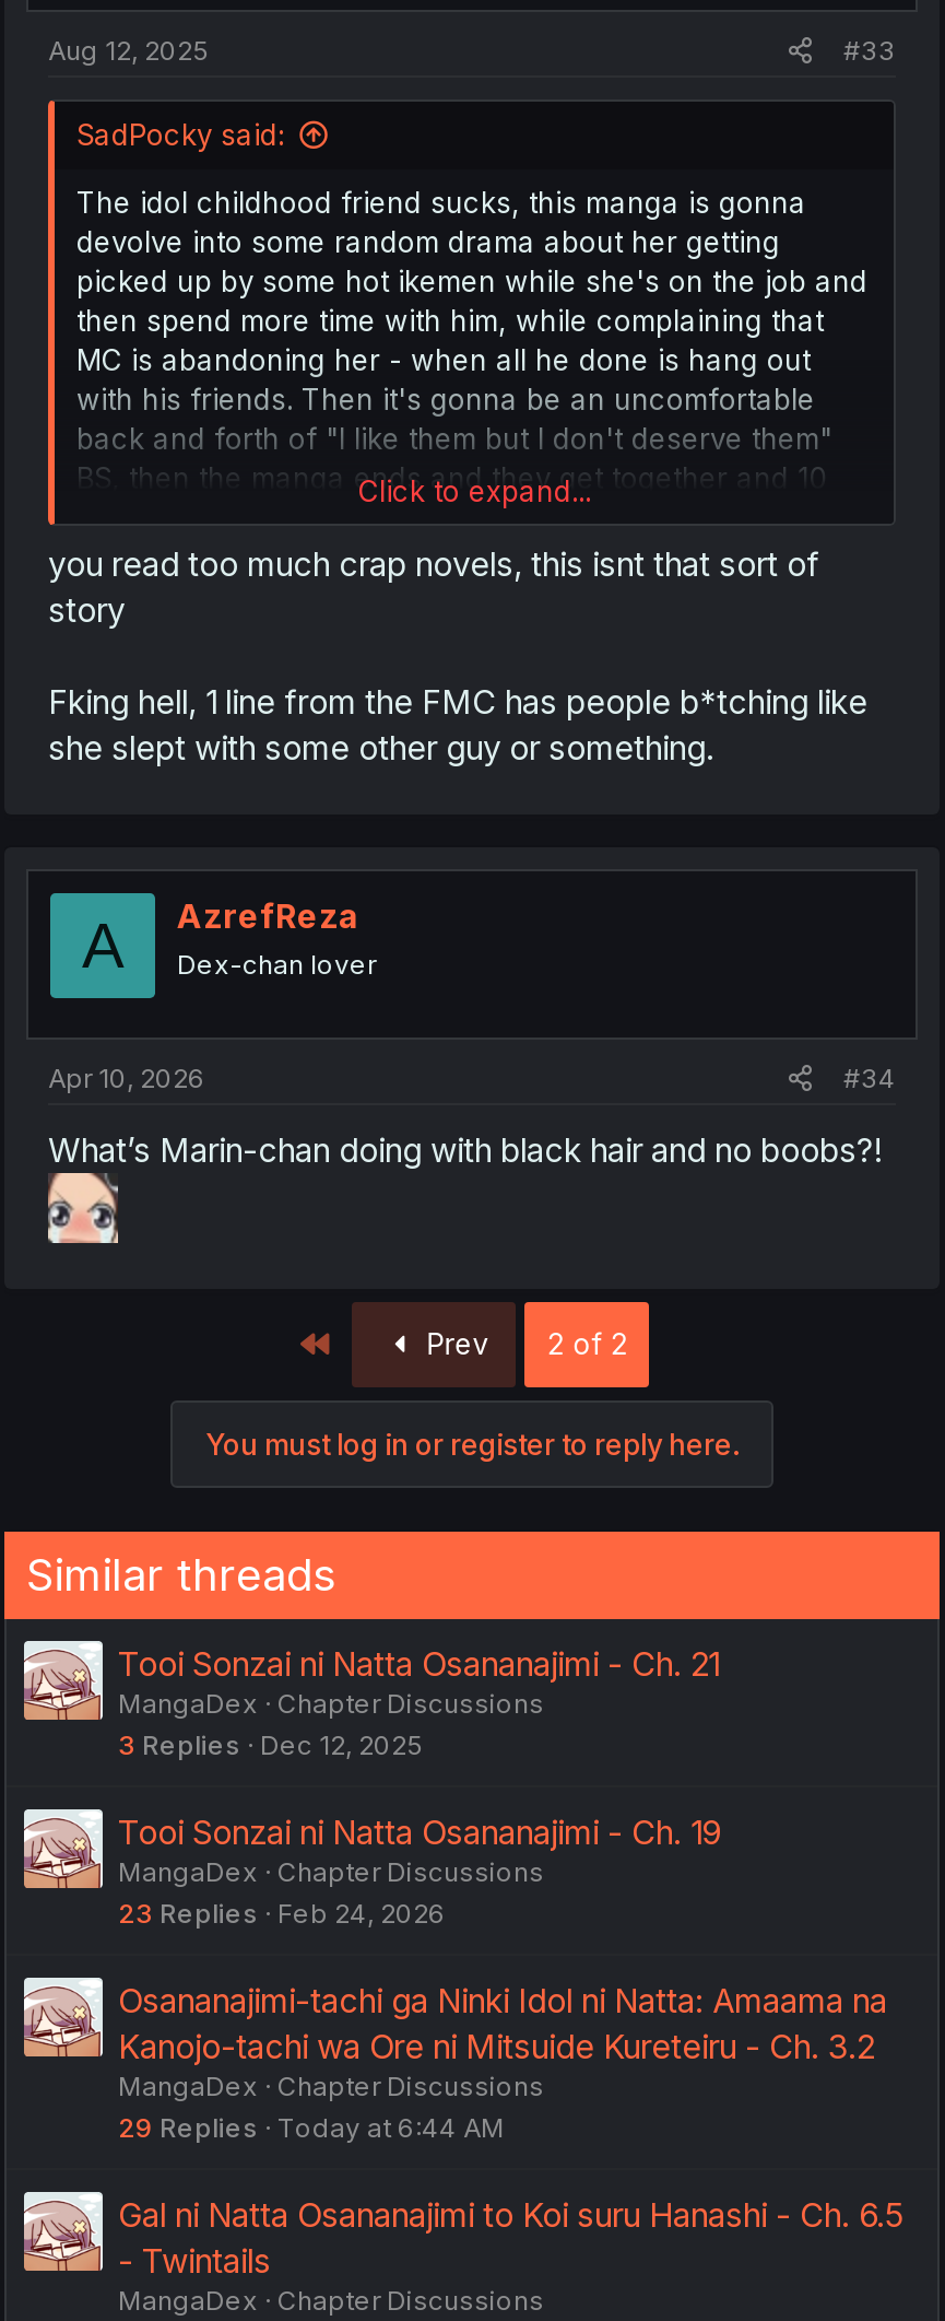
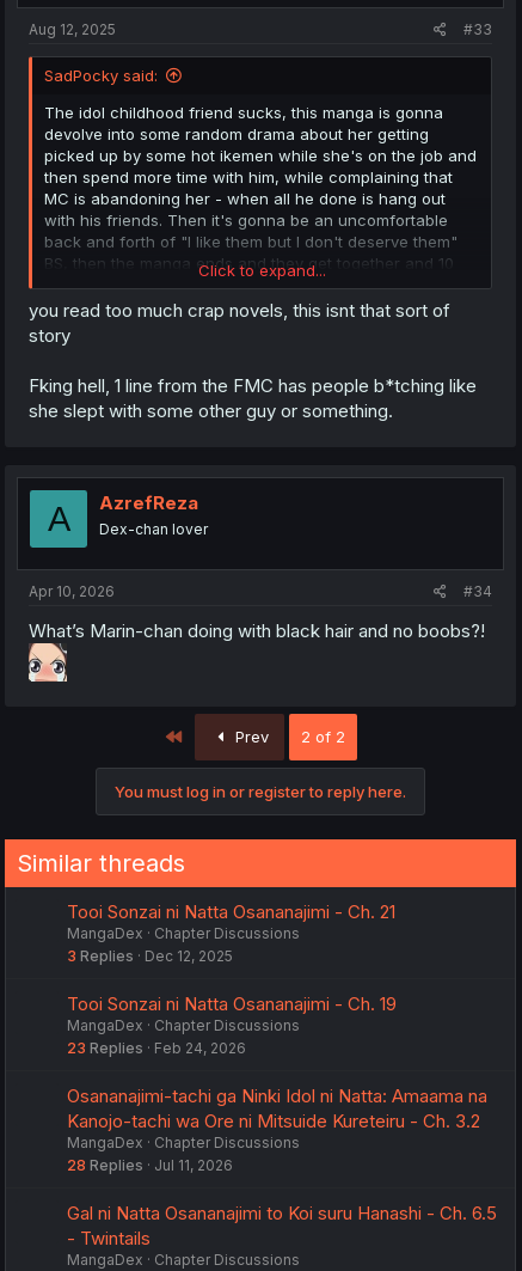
- [image]

- [image]

- [image]

- 29 Replies Today at 6:44 AM
+ 28 Replies Jul 11, 2026

- [image]
